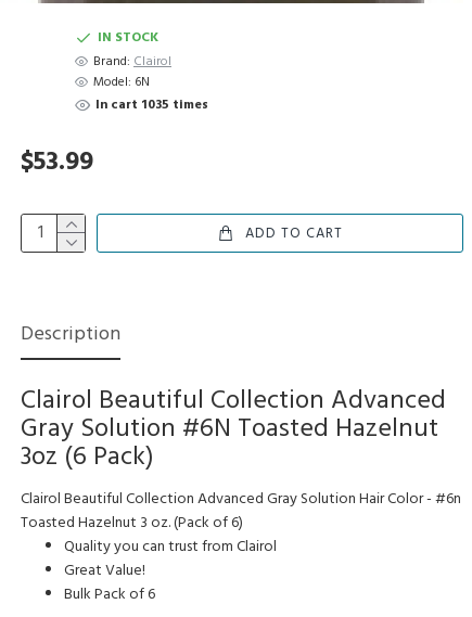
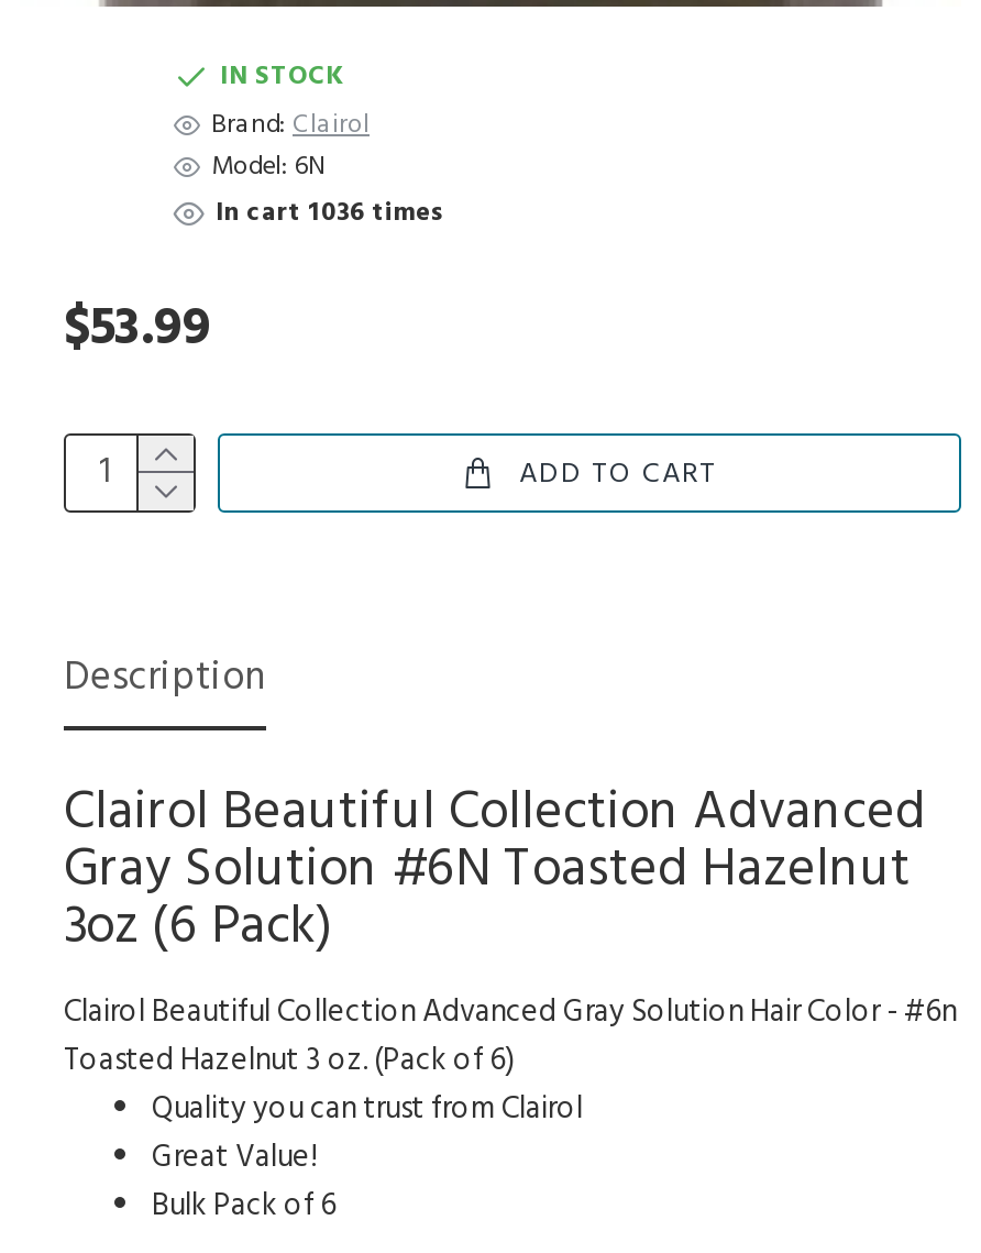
- In cart 1035 times
+ In cart 1036 times
